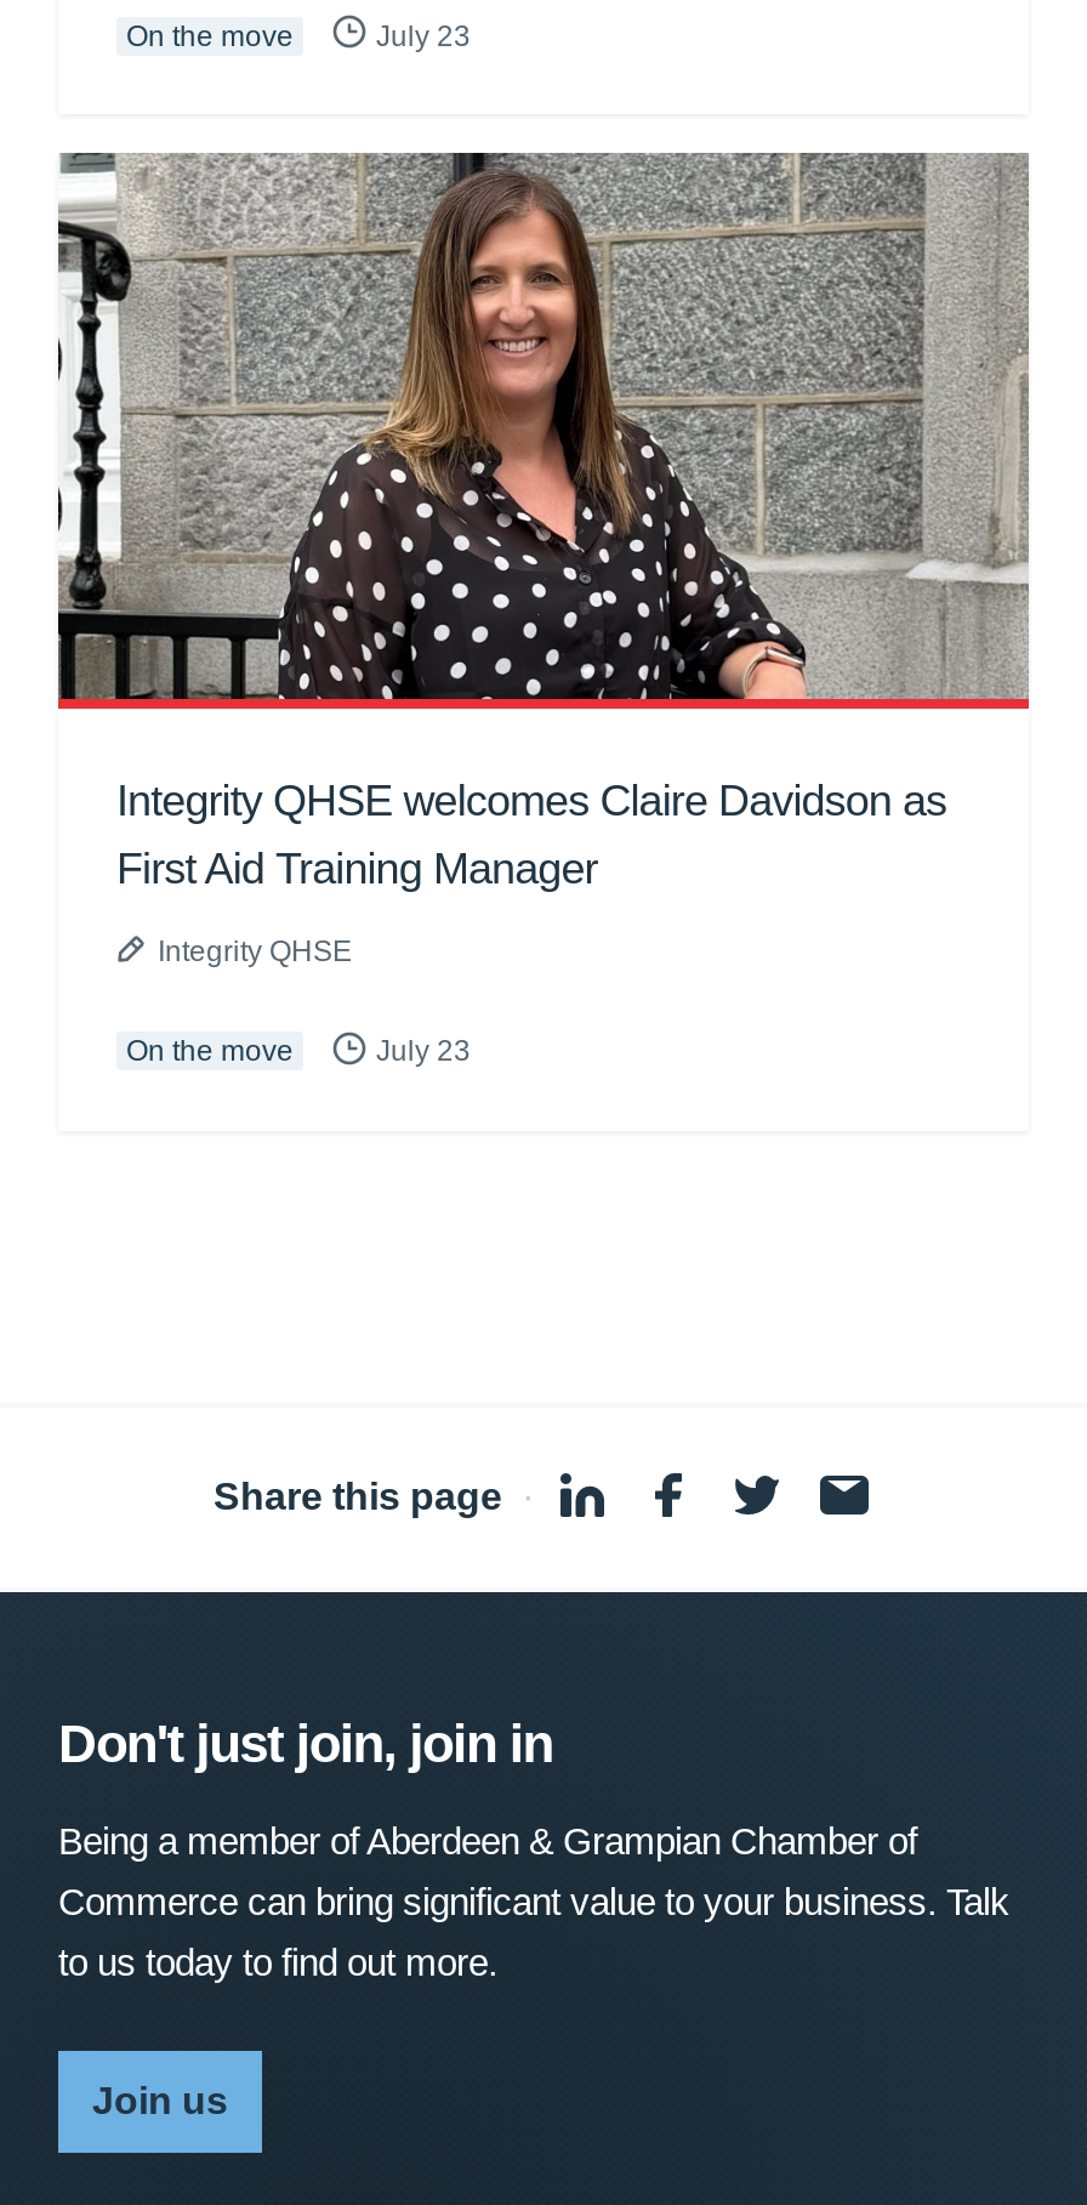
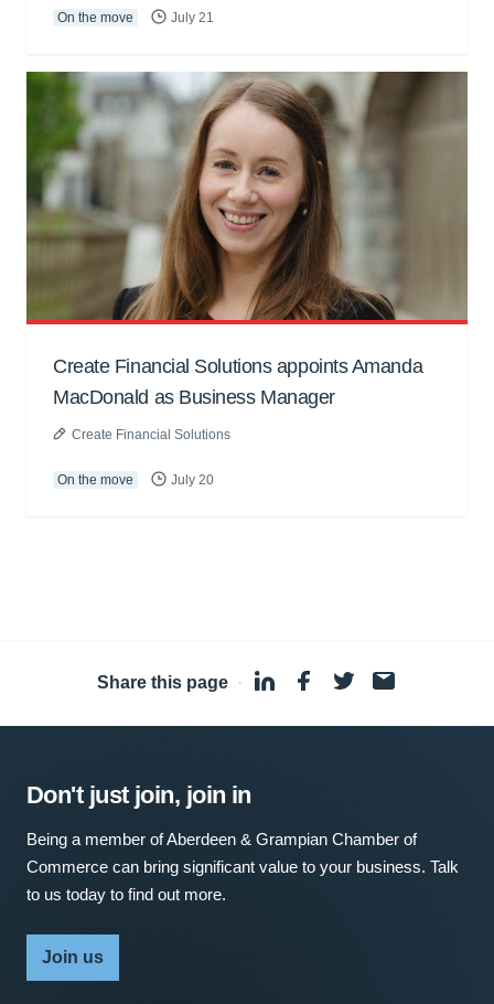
- July 23
+ July 21

- [image]
- Integrity QHSE welcomes Claire Davidson as
- First Aid Training Manager
+ [image]
+ Create Financial Solutions appoints Amanda
+ MacDonald as Business Manager

- Integrity QHSE
+ Create Financial Solutions

- July 23
+ July 20
